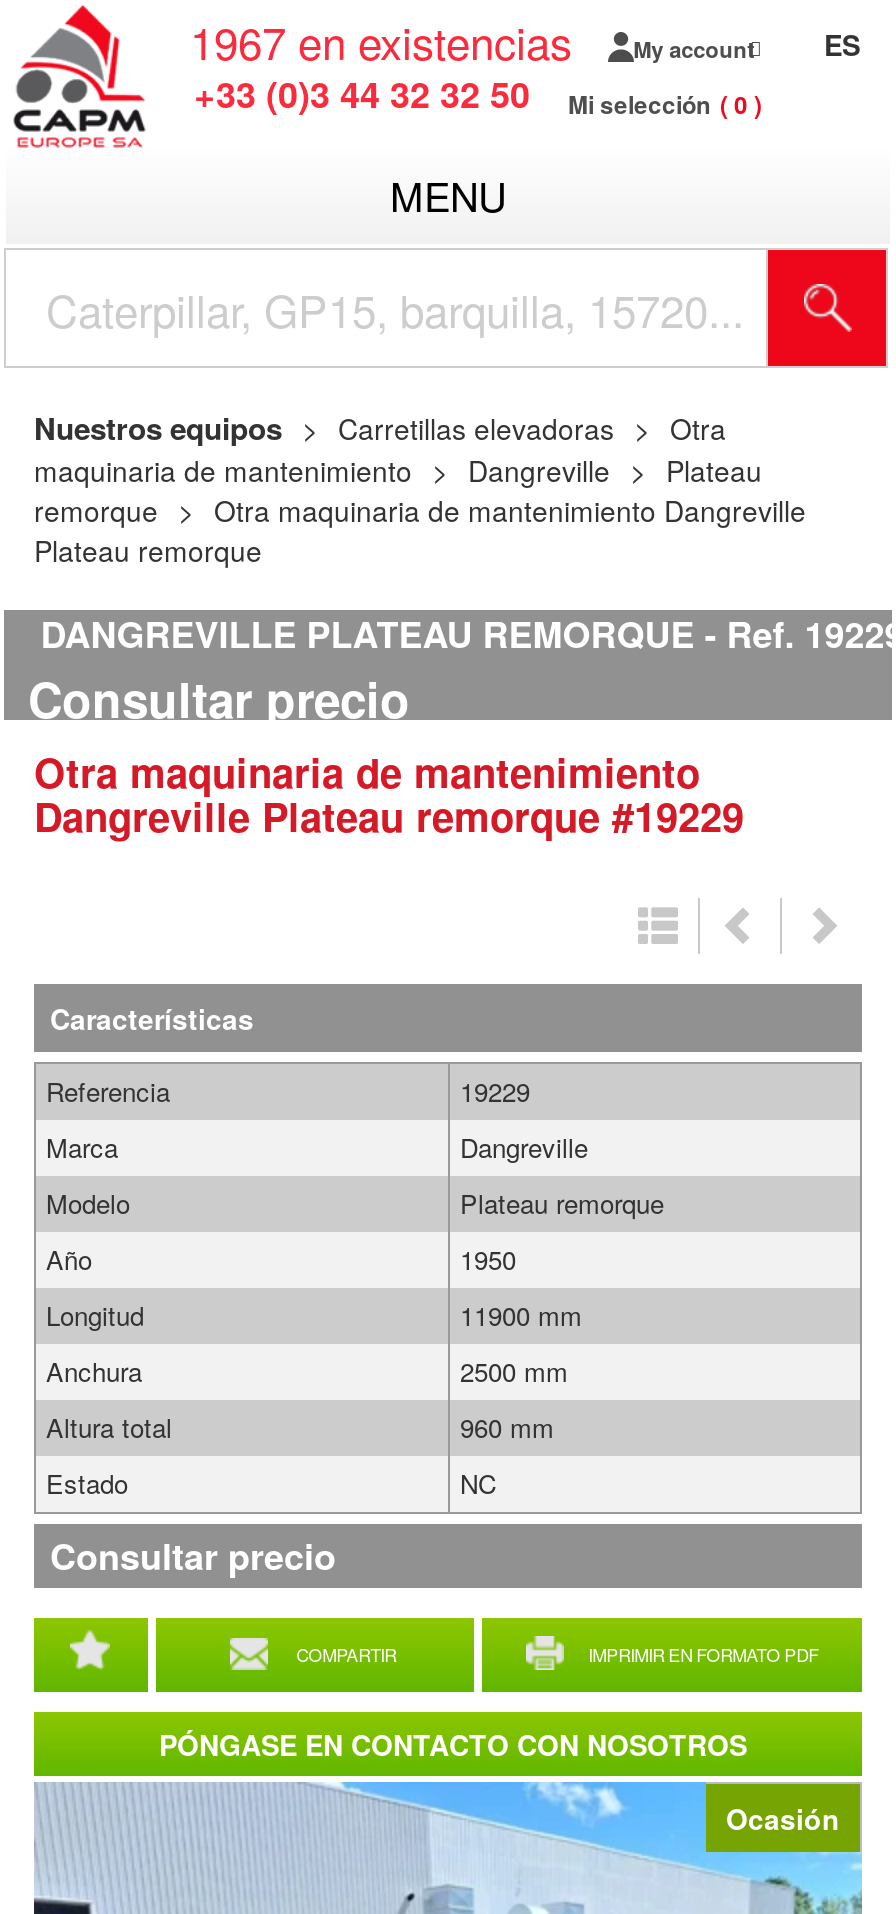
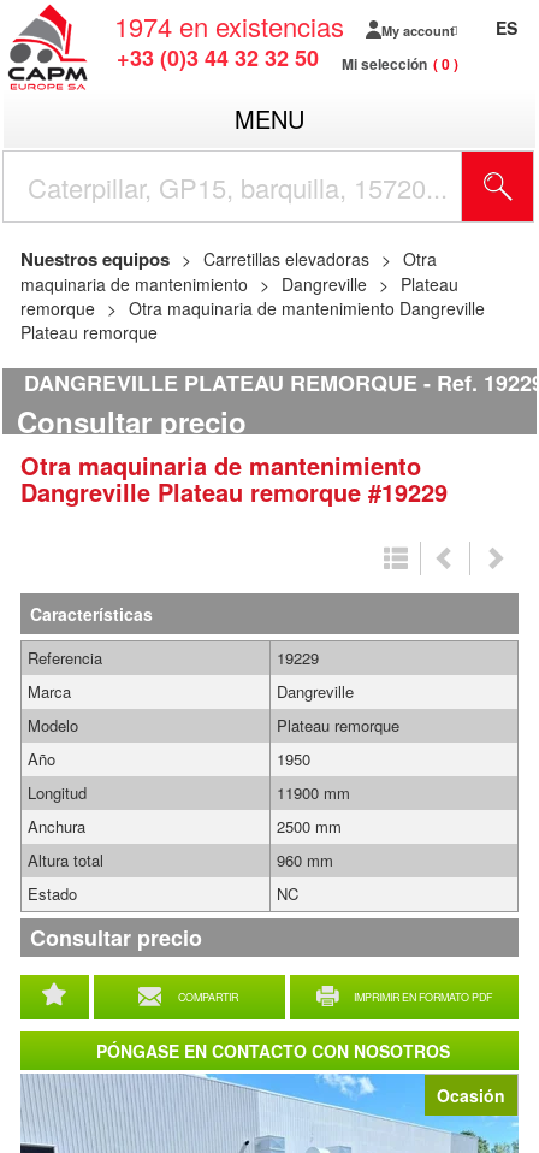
- 1967 en existencias
+ 1974 en existencias
